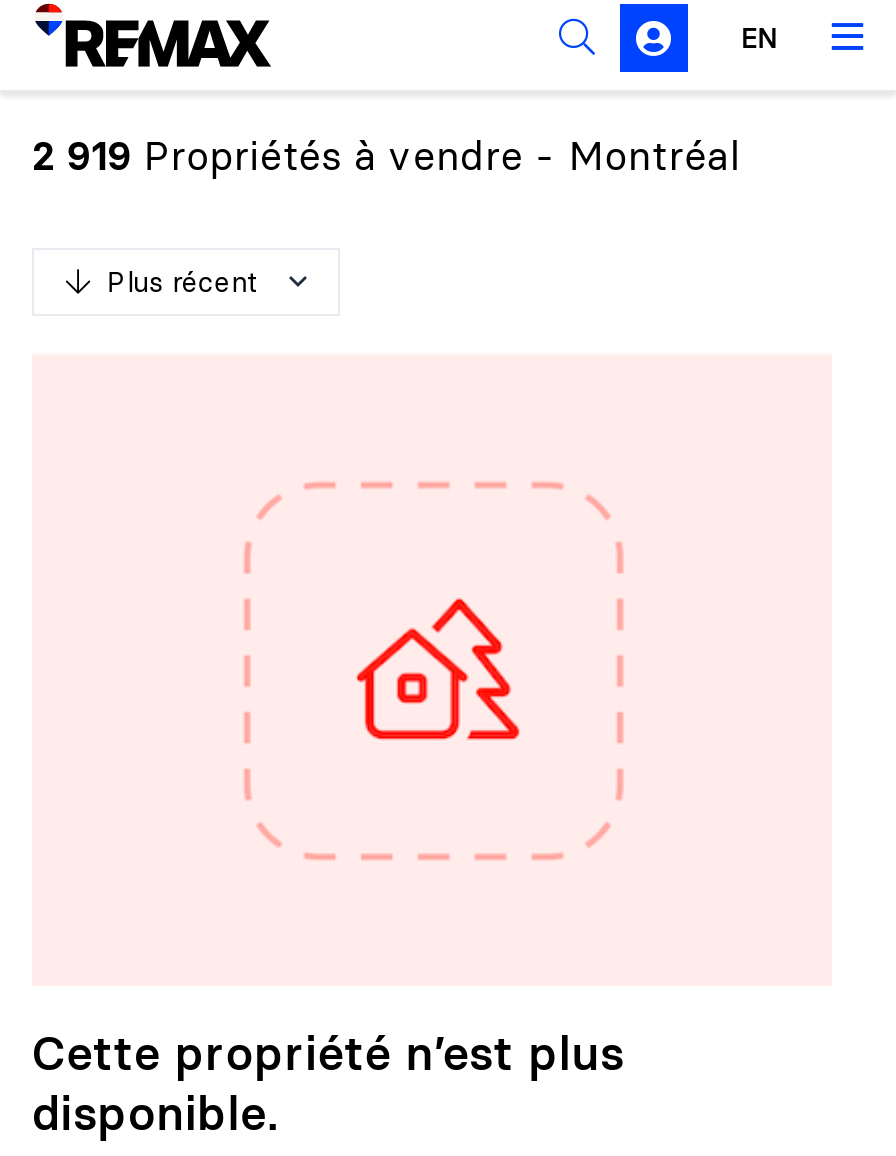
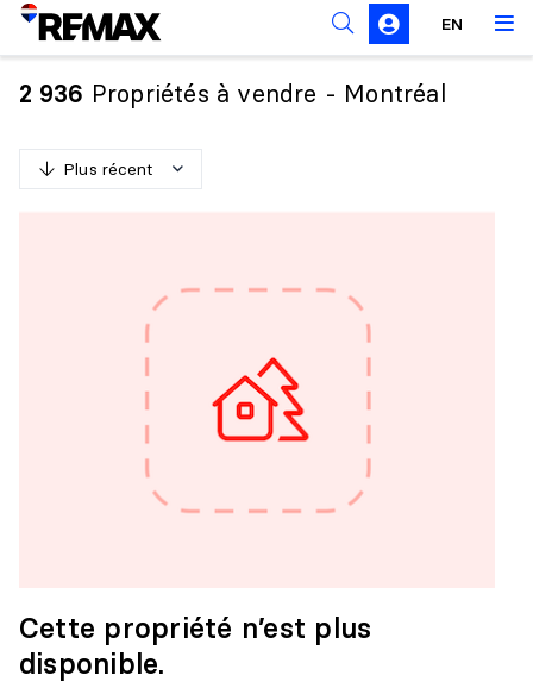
- 2 919 Propriétés à vendre - Montréal
+ 2 936 Propriétés à vendre - Montréal
